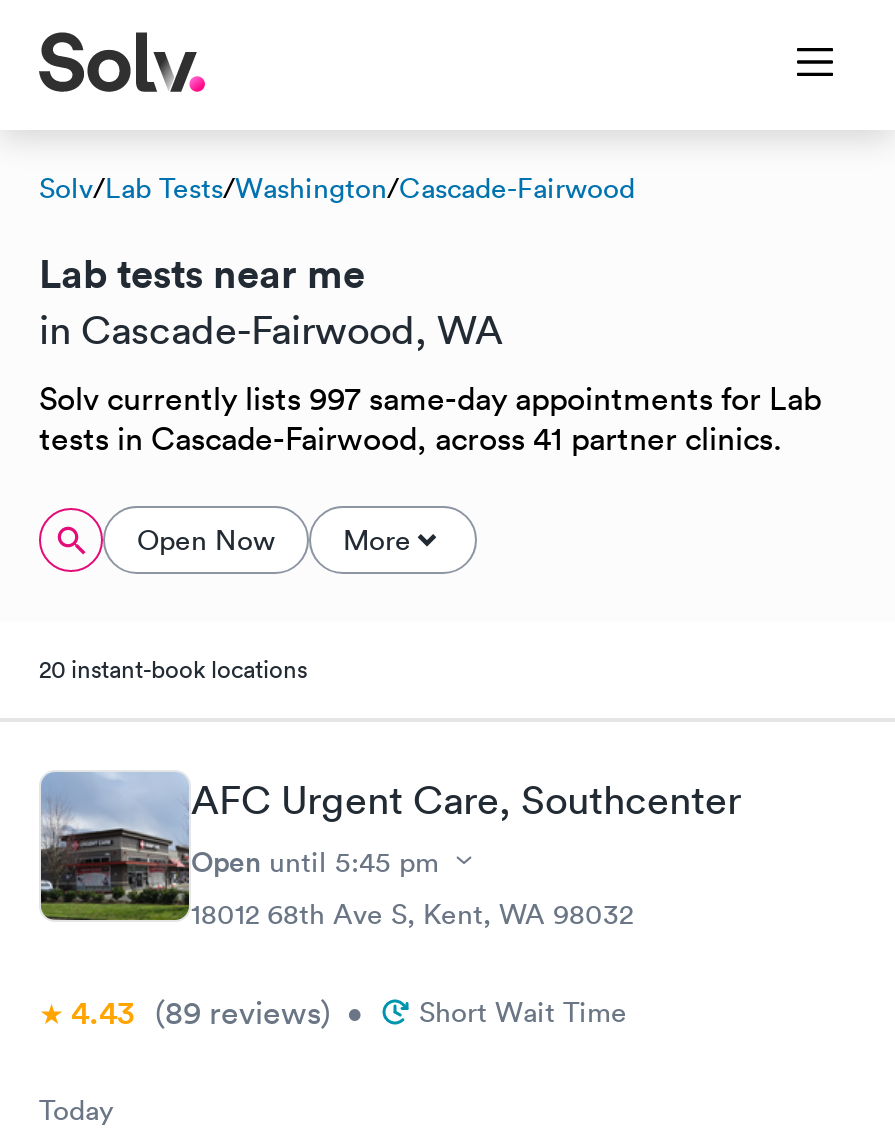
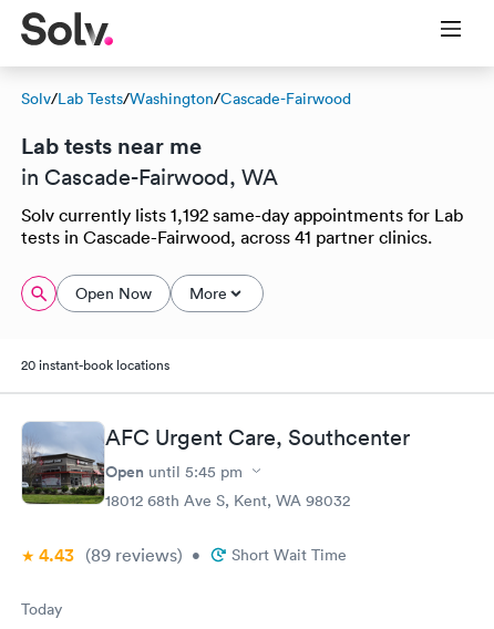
- Solv currently lists 997 same-day appointments for Lab
+ Solv currently lists 1,192 same-day appointments for Lab
